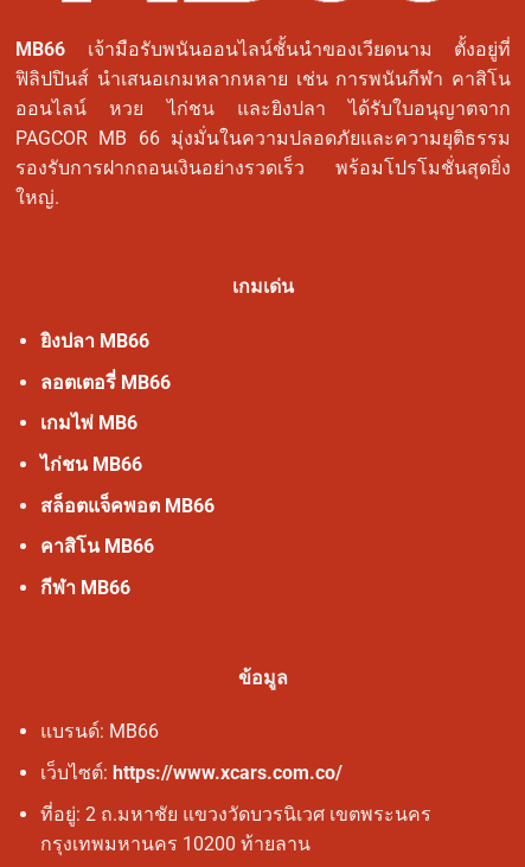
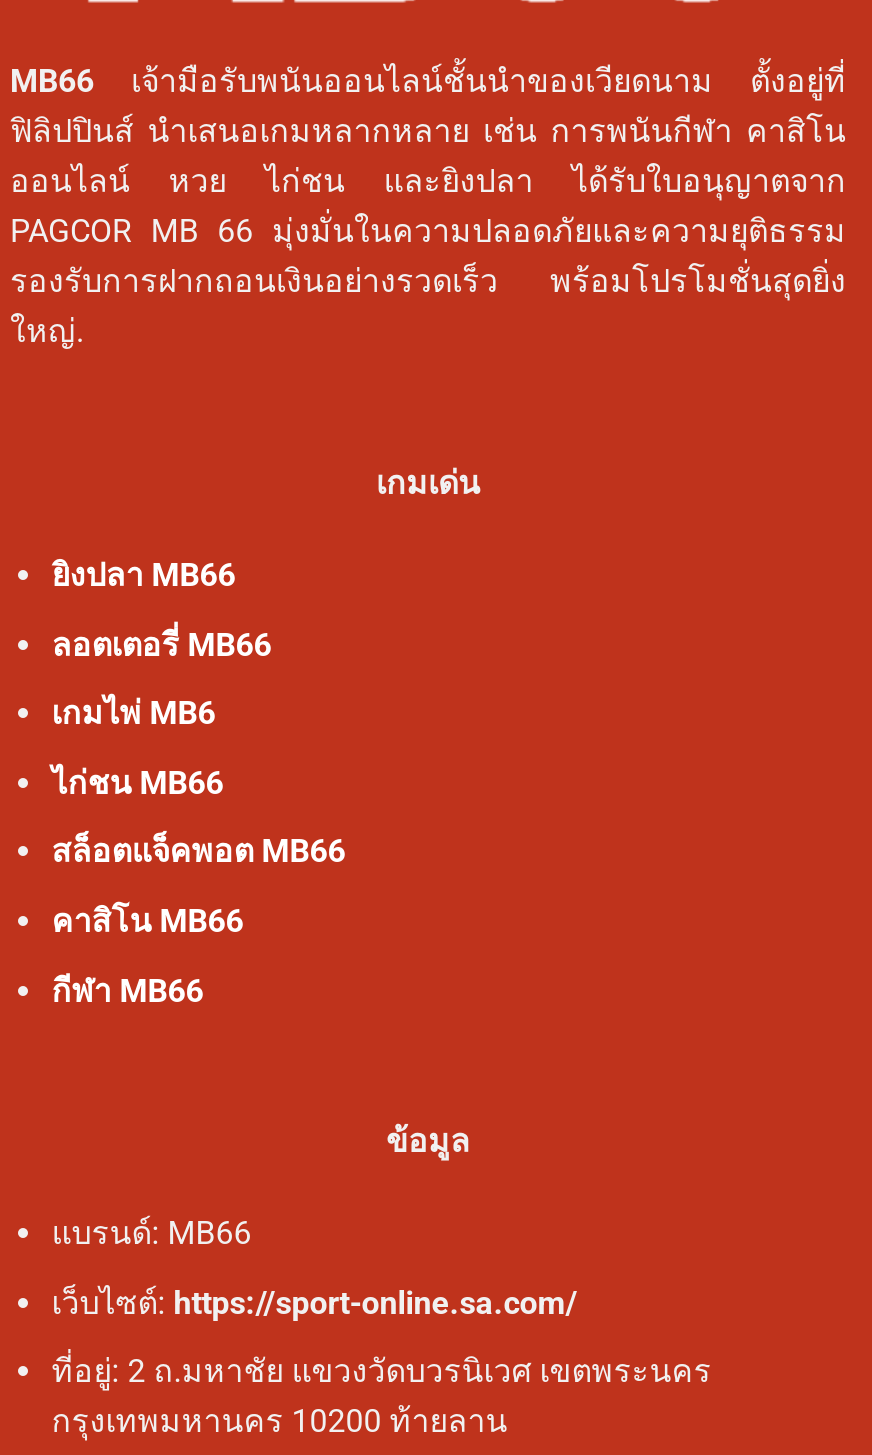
- เว็บไซต์: https://www.xcars.com.co/
+ เว็บไซต์: https://sport-online.sa.com/
